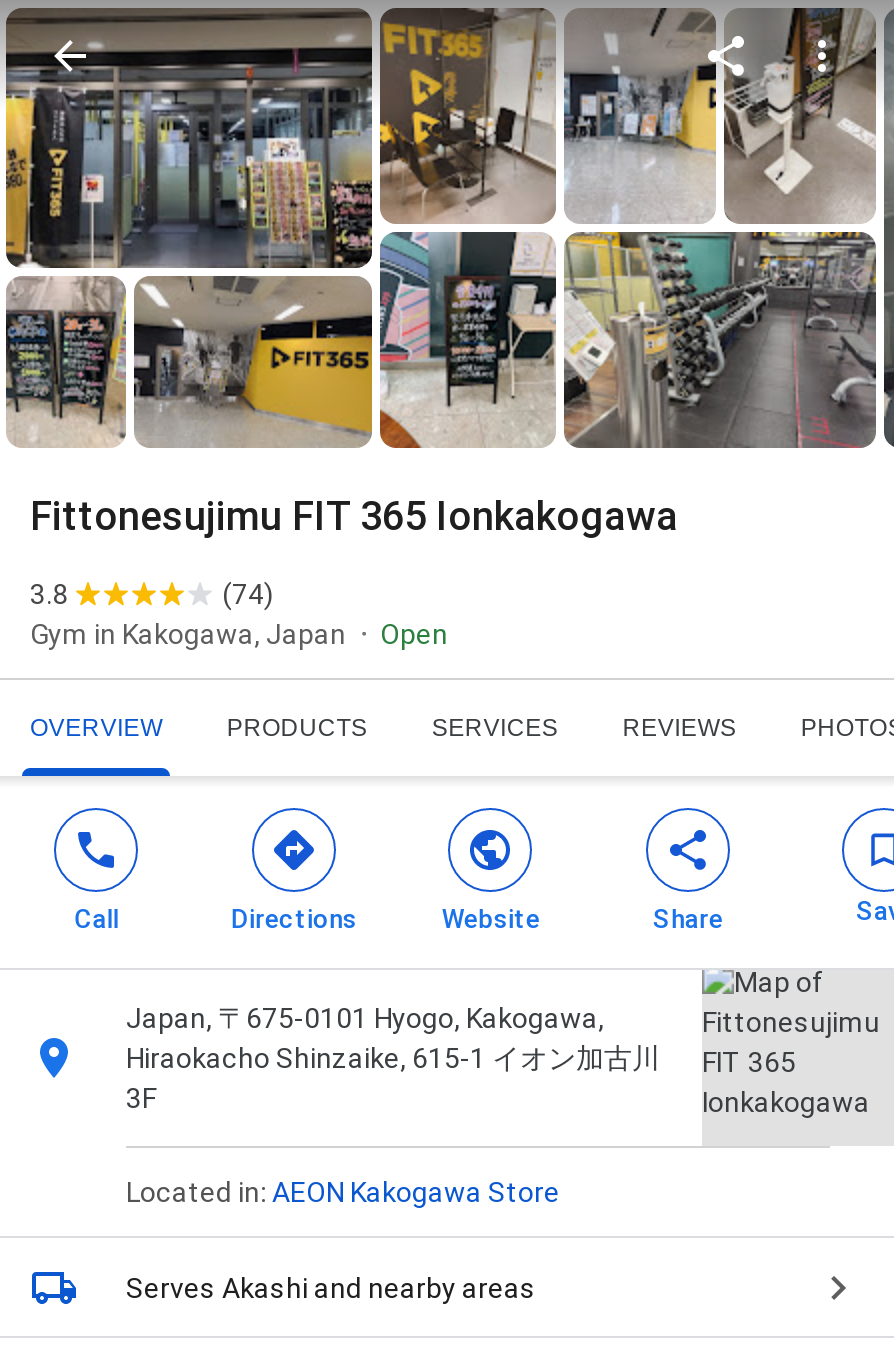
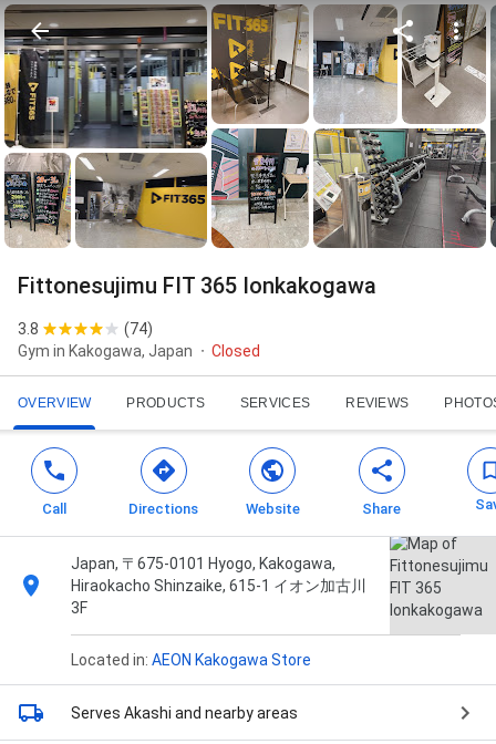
- Open
+ Closed
